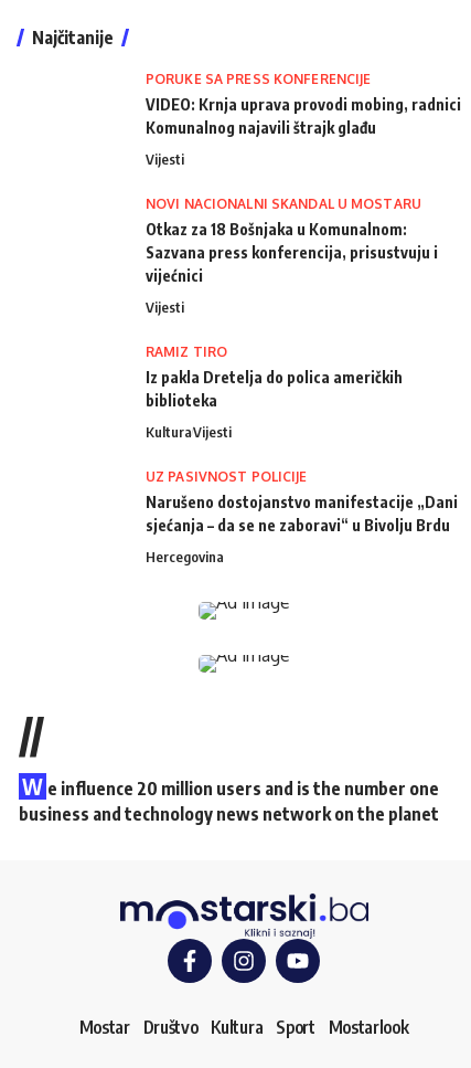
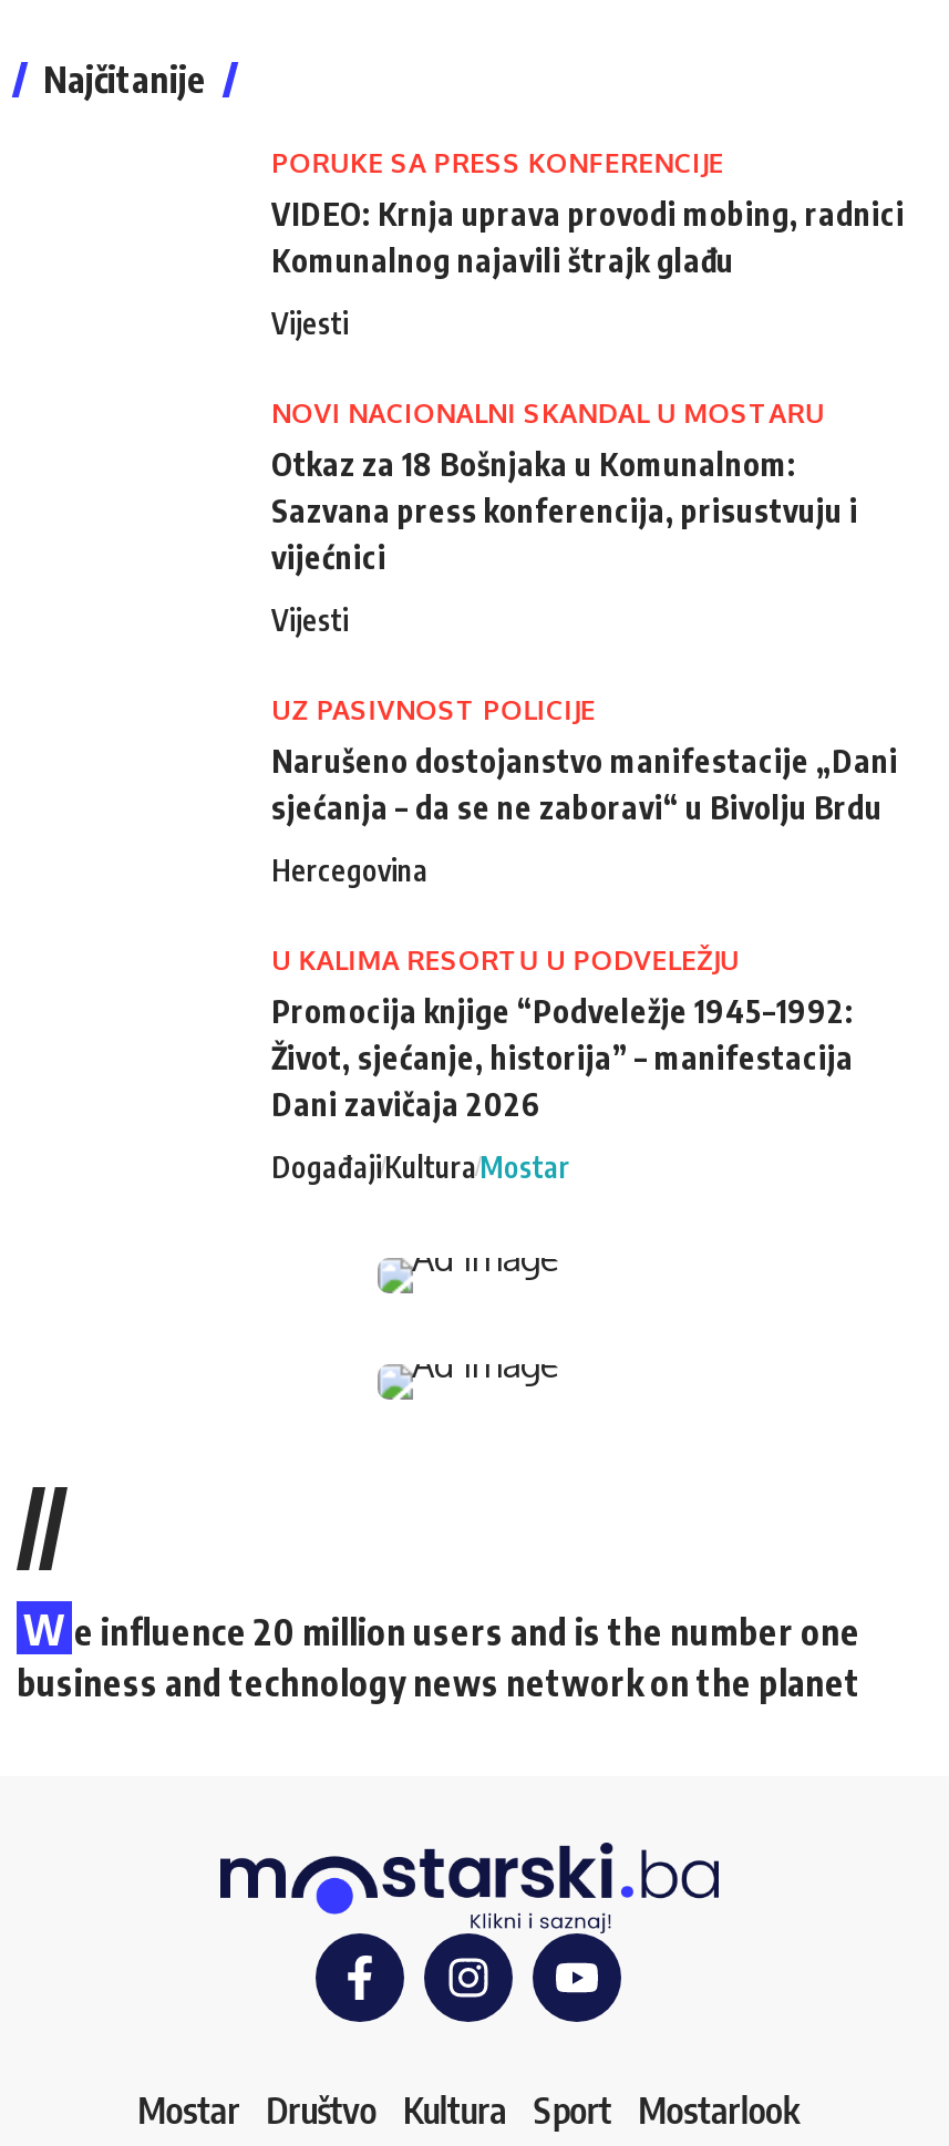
- RAMIZ TIRO
- Iz pakla Dretelja do polica američkih
- biblioteka
- KulturaVijesti

moved up: UZ PASIVNOST POLICIJE | Narušeno dostojanstvo manifestacije „Dani | sjećanja – da se ne zaboravi“ u Bivolju Brdu | Hercegovina

+ U KALIMA RESORTU U PODVELEŽJU
+ Promocija knjige “Podveležje 1945–1992:
+ Život, sjećanje, historija” – manifestacija
+ Dani zavičaja 2026
+ DogađajiKultura Mostar
